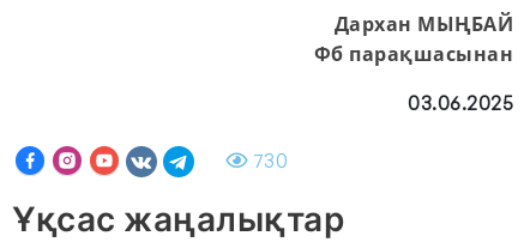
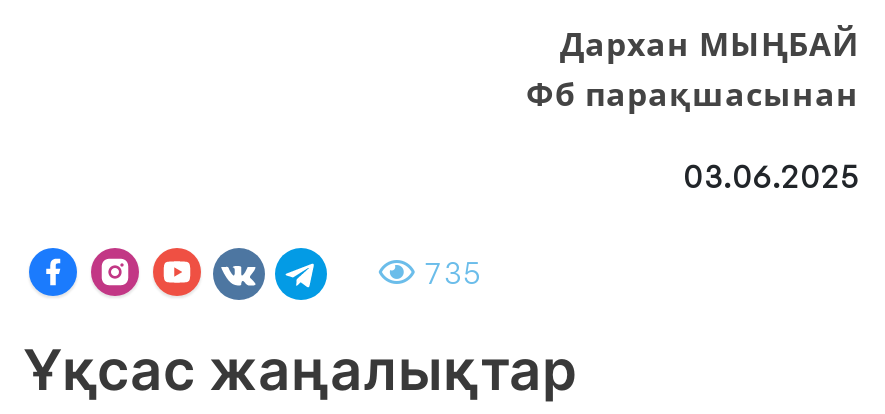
- 730
+ 735
